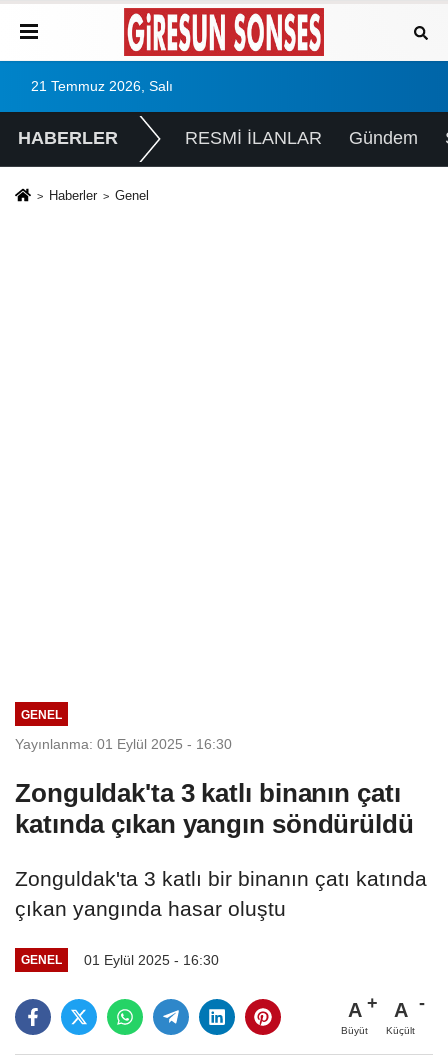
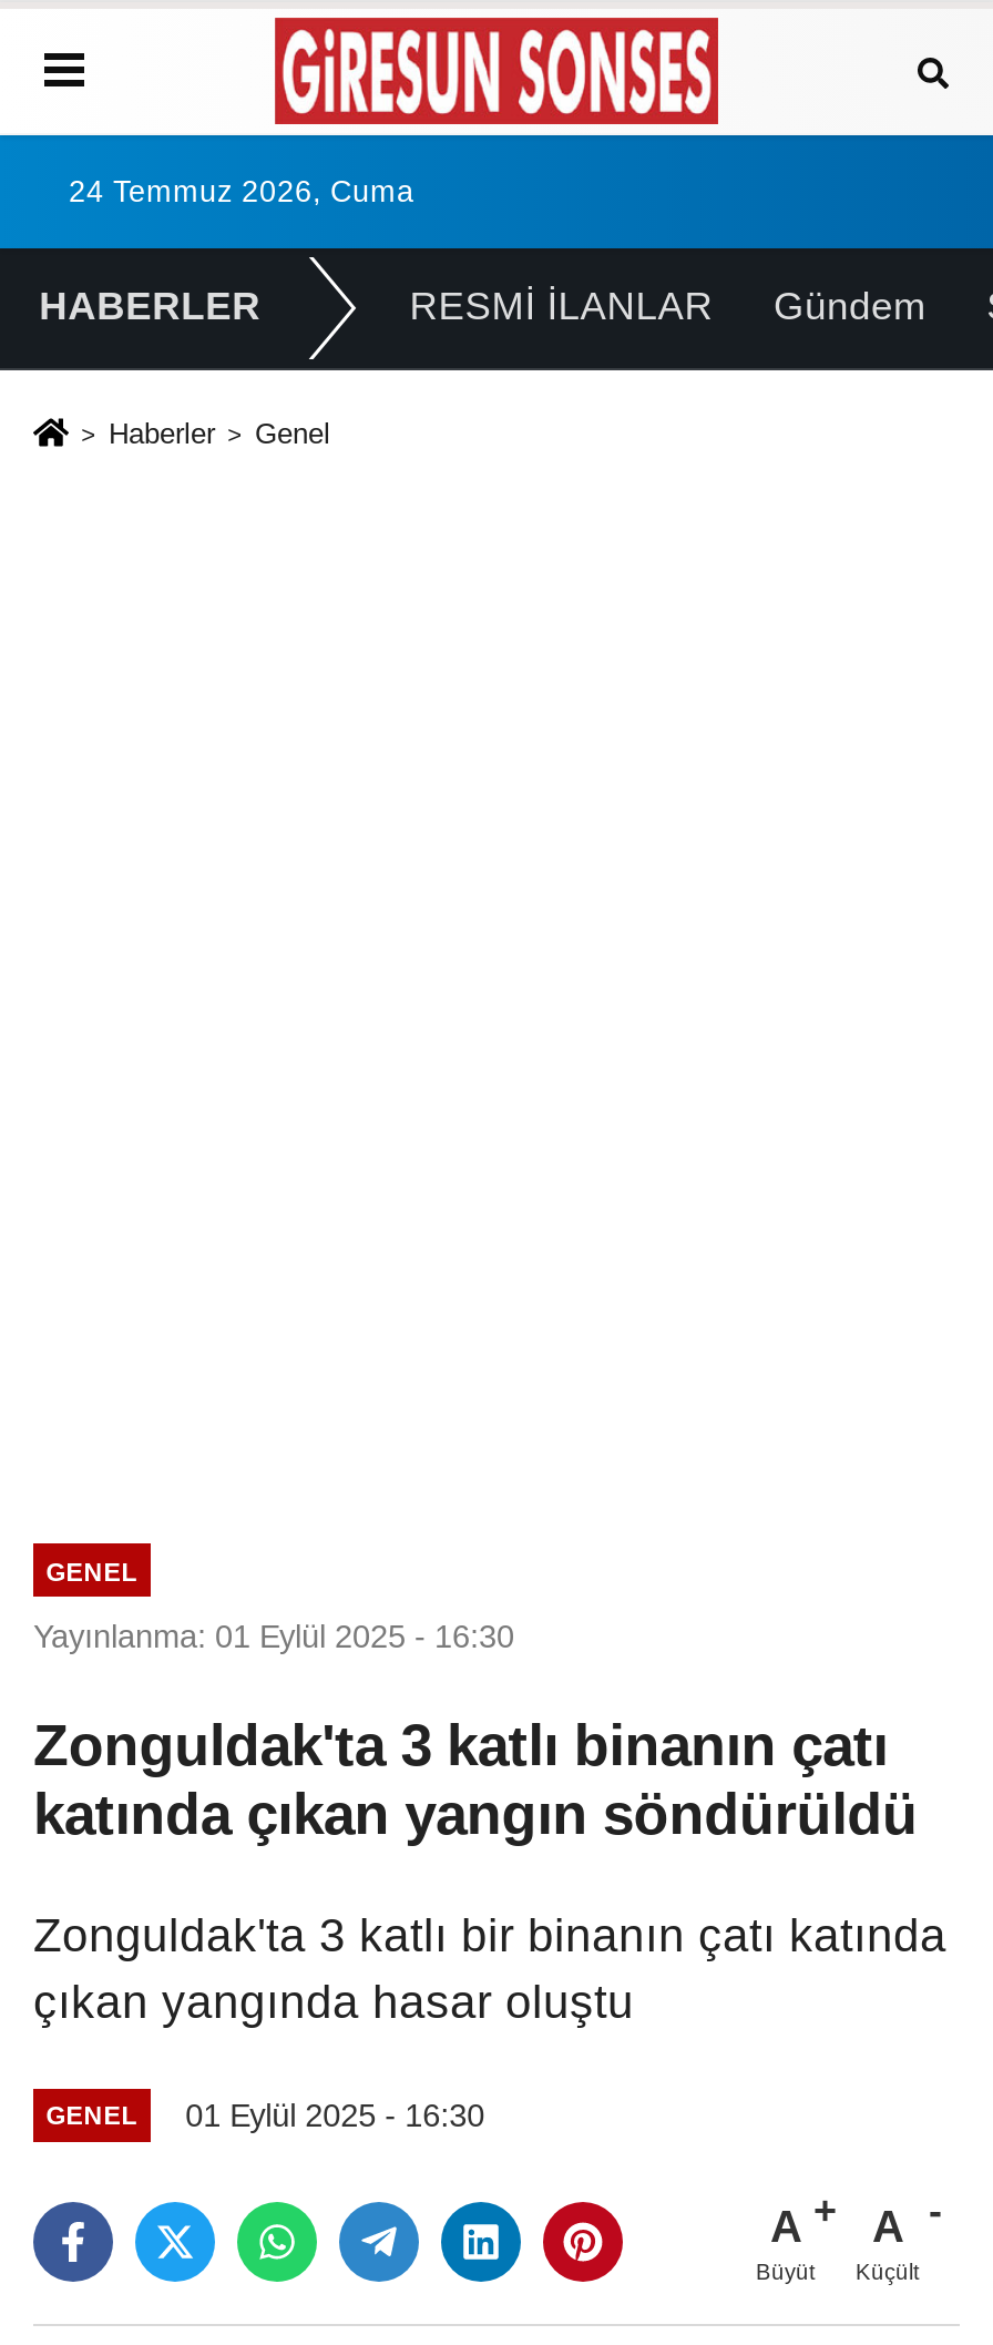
- 21 Temmuz 2026, Salı
+ 24 Temmuz 2026, Cuma
